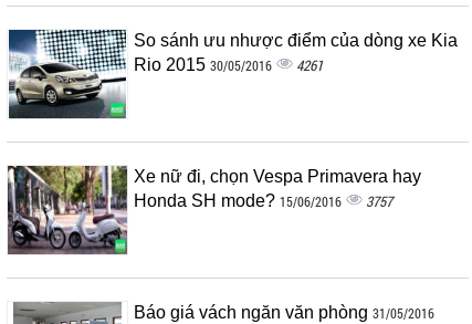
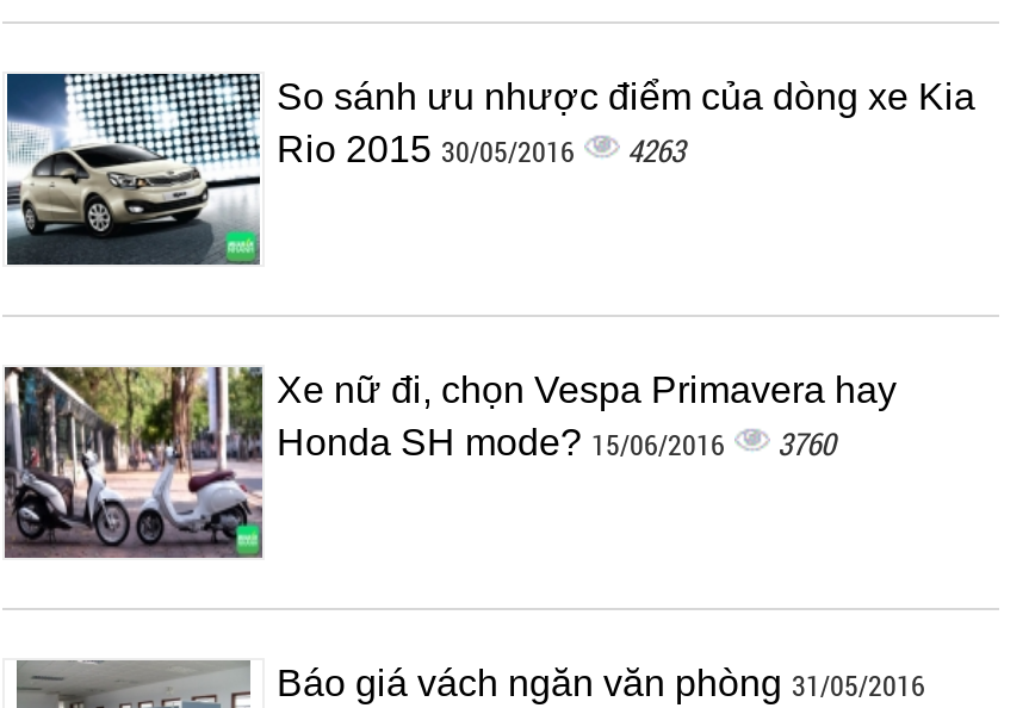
- Rio 2015 30/05/2016 4261
+ Rio 2015 30/05/2016 4263

- Honda SH mode? 15/06/2016 3757
+ Honda SH mode? 15/06/2016 3760
